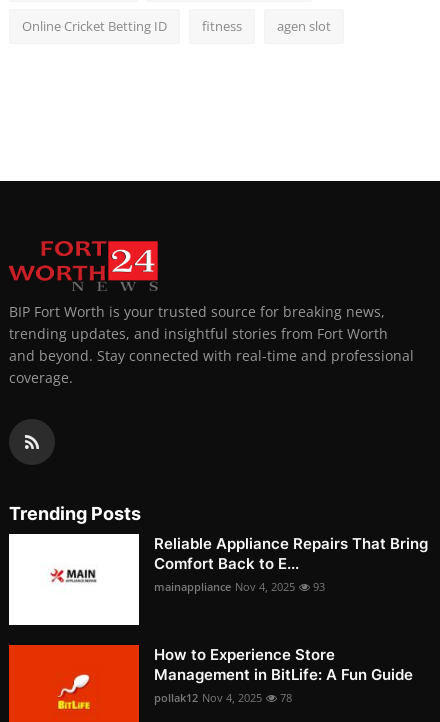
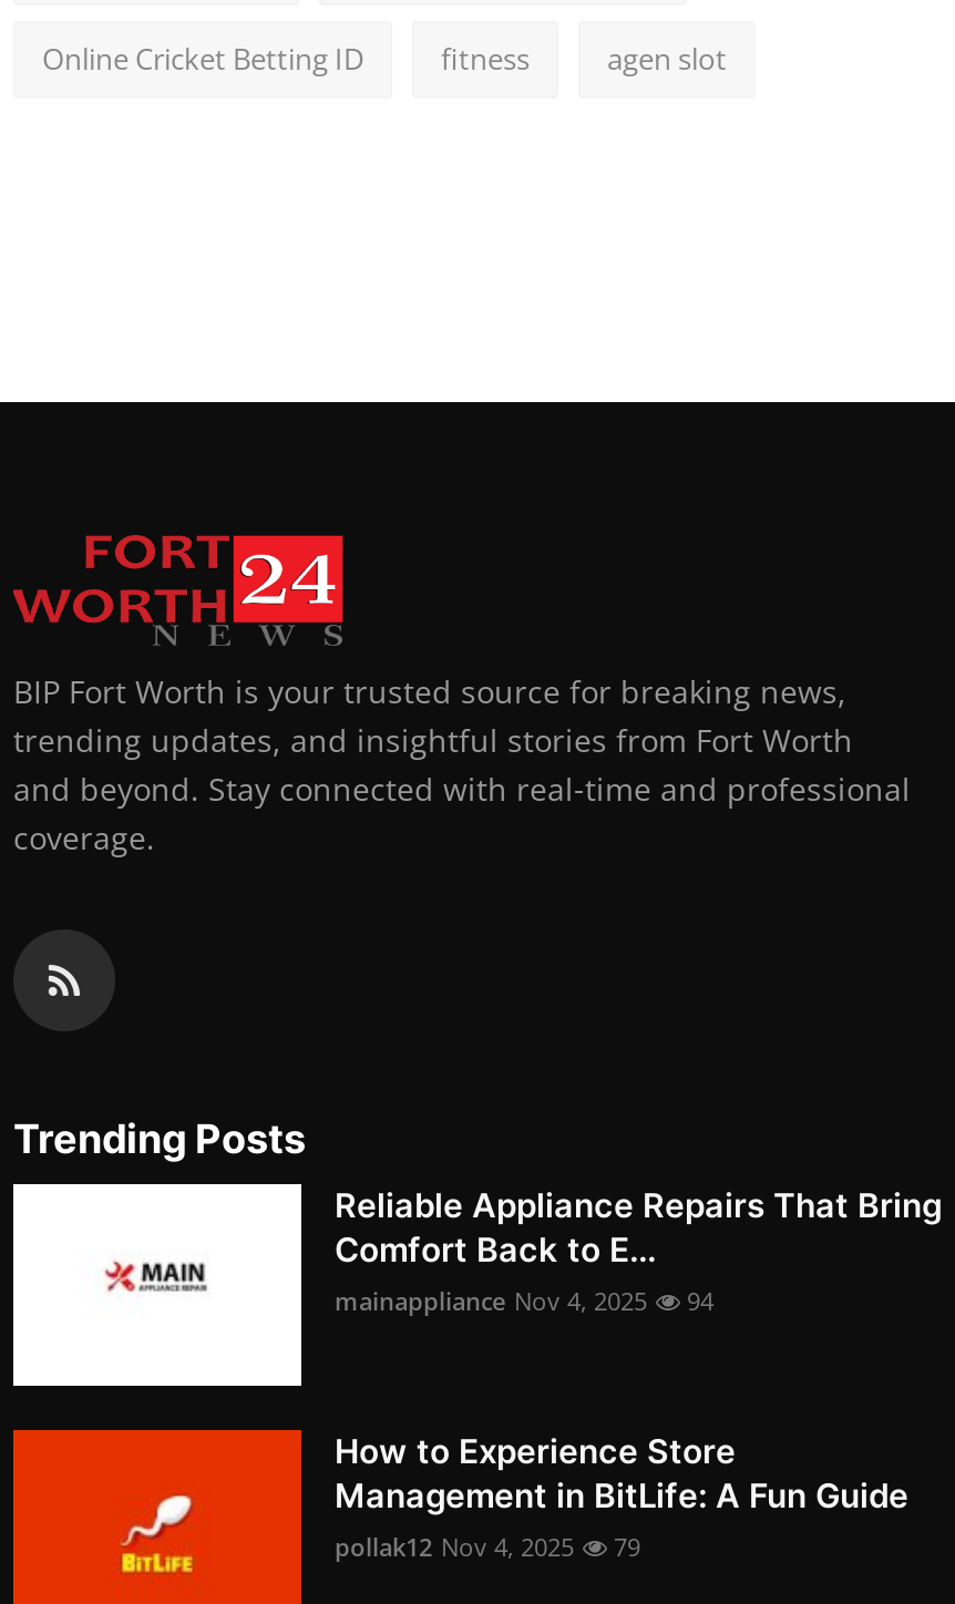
- mainappliance Nov 4, 2025 93
+ mainappliance Nov 4, 2025 94

- pollak12 Nov 4, 2025 78
+ pollak12 Nov 4, 2025 79
